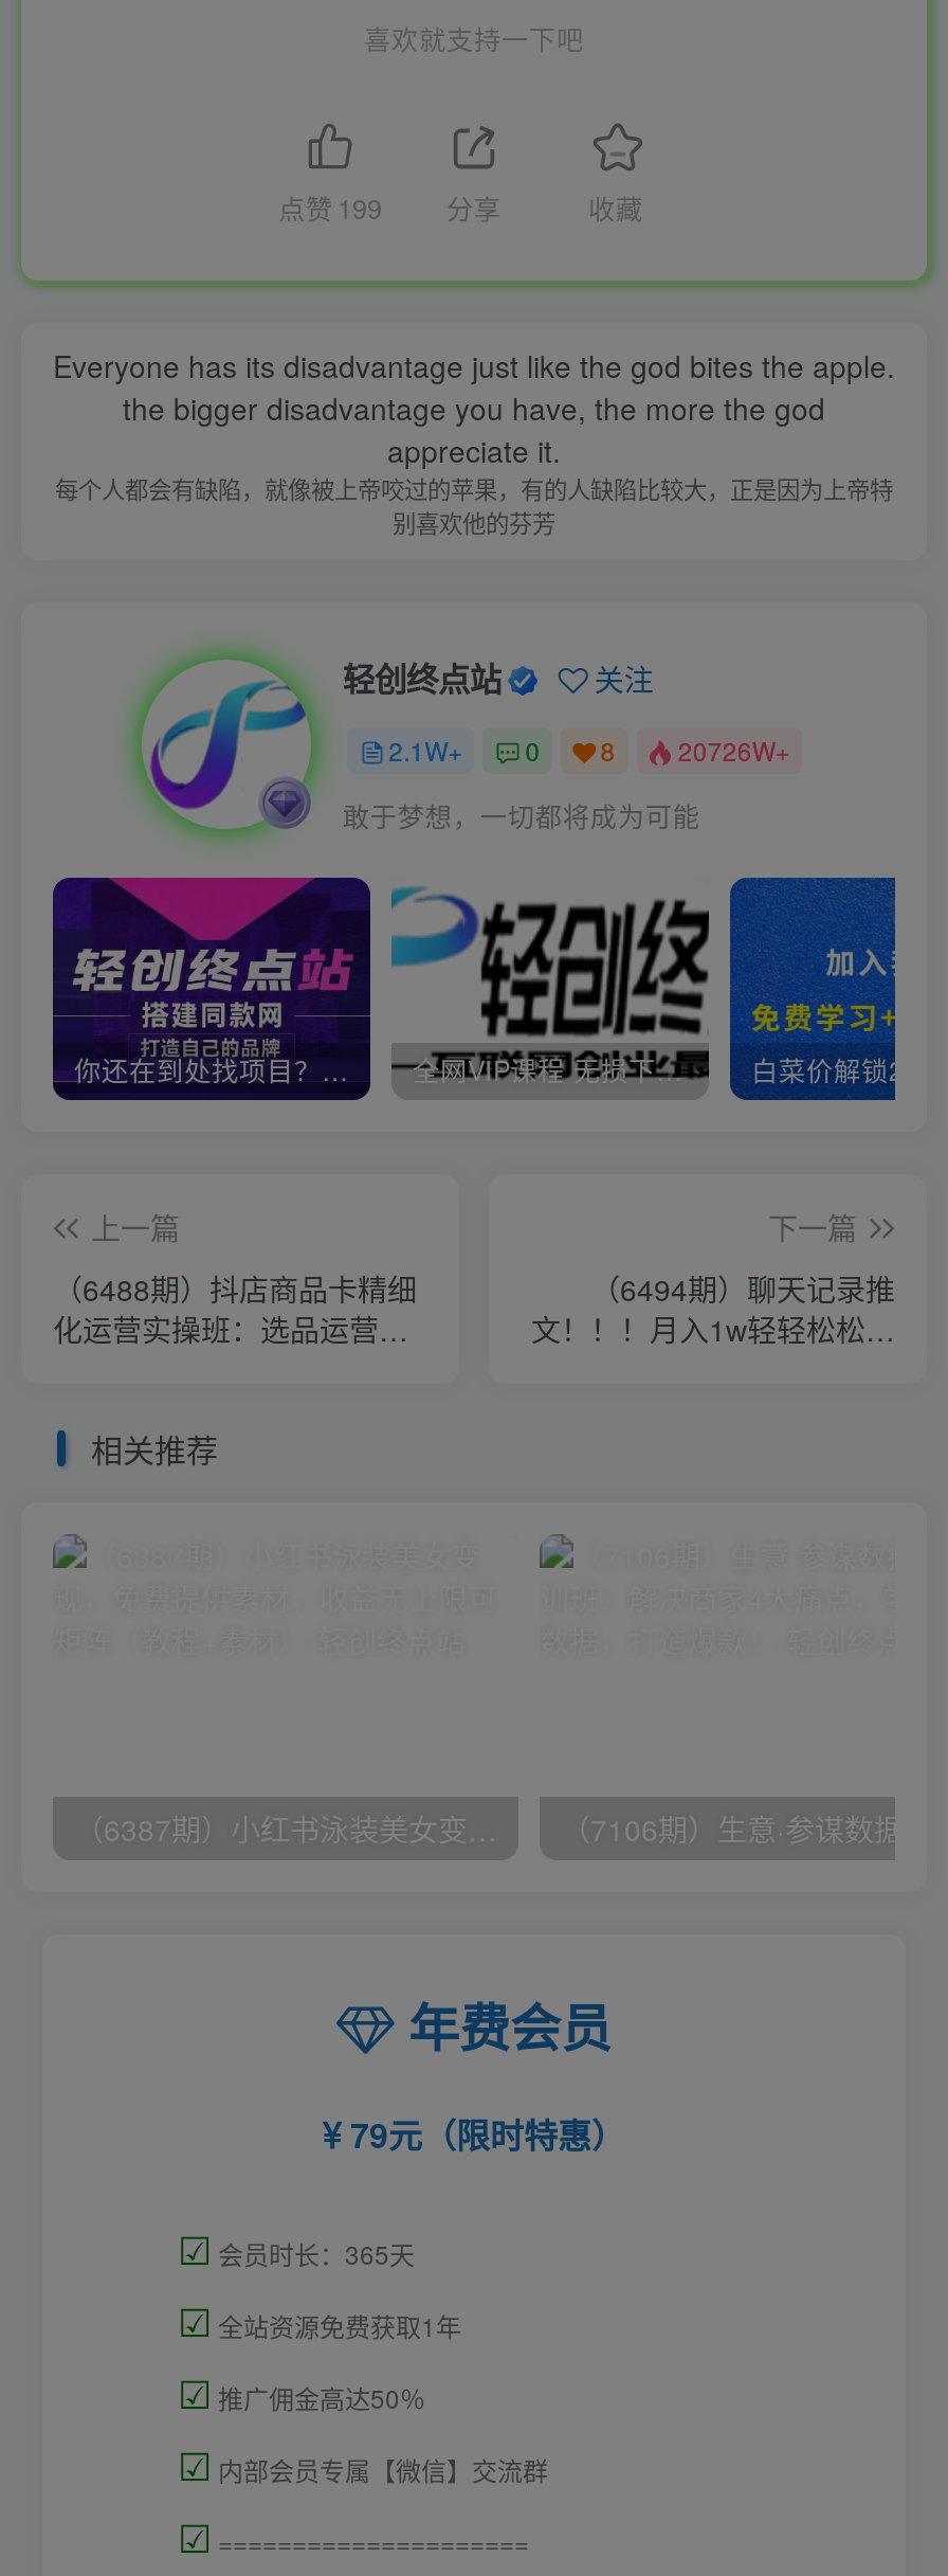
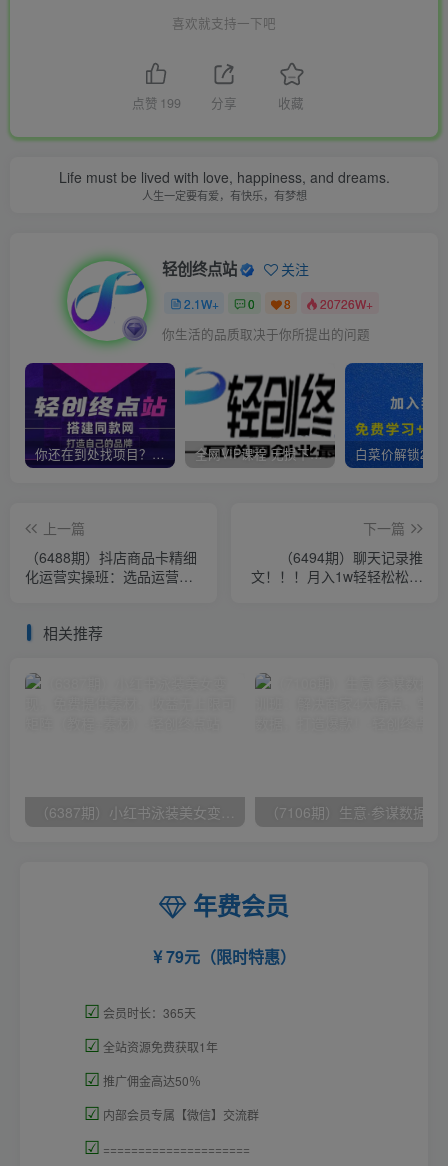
- Everyone has its disadvantage just like the god bites the apple.
- the bigger disadvantage you have, the more the god
- appreciate it.
- 每个人都会有缺陷，就像被上帝咬过的苹果，有的人缺陷比较大，正是因为上帝特
- 别喜欢他的芬芳
+ Life must be lived with love, happiness, and dreams.
+ 人生一定要有爱，有快乐，有梦想

- 敢于梦想，一切都将成为可能
+ 你生活的品质取决于你所提出的问题
